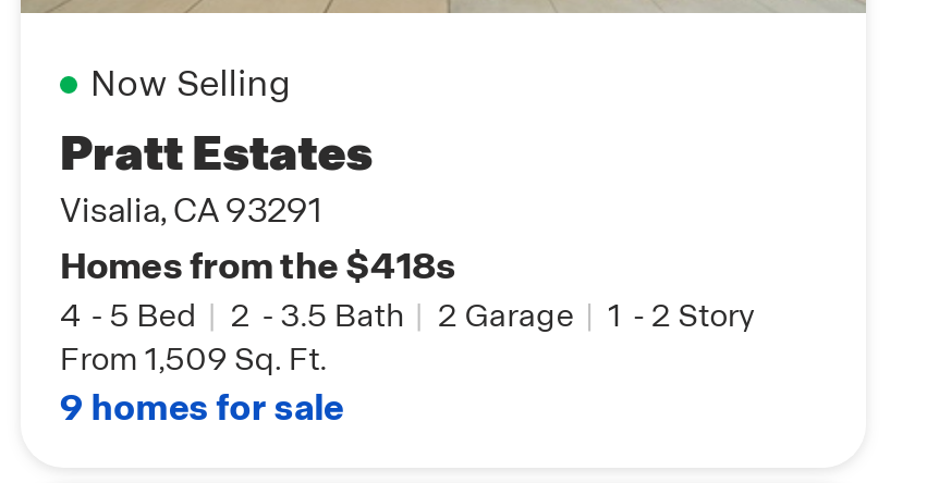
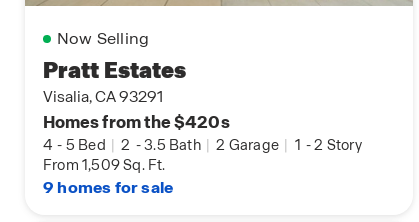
- Homes from the $418s
+ Homes from the $420s
